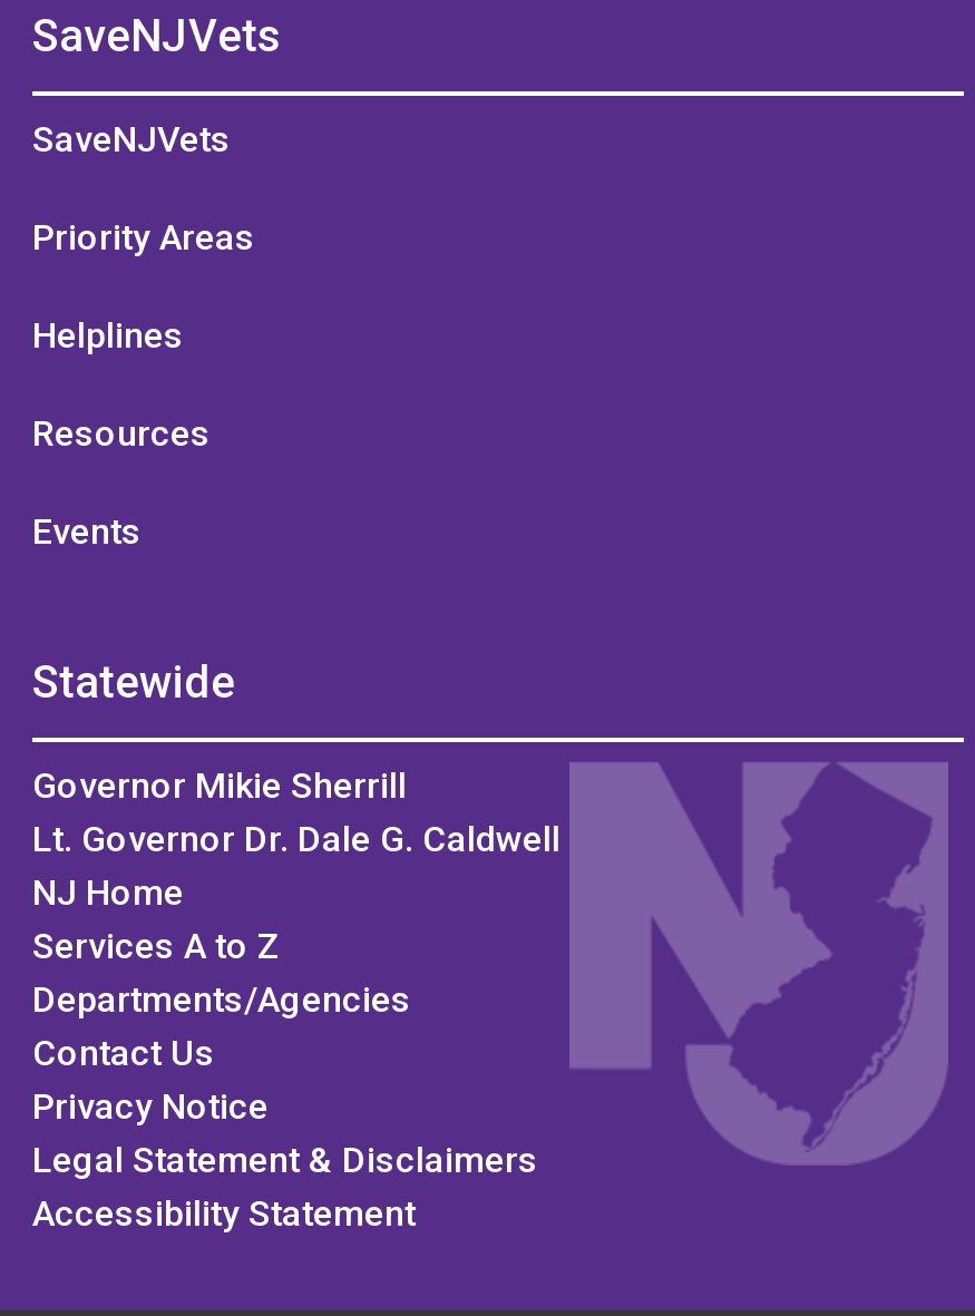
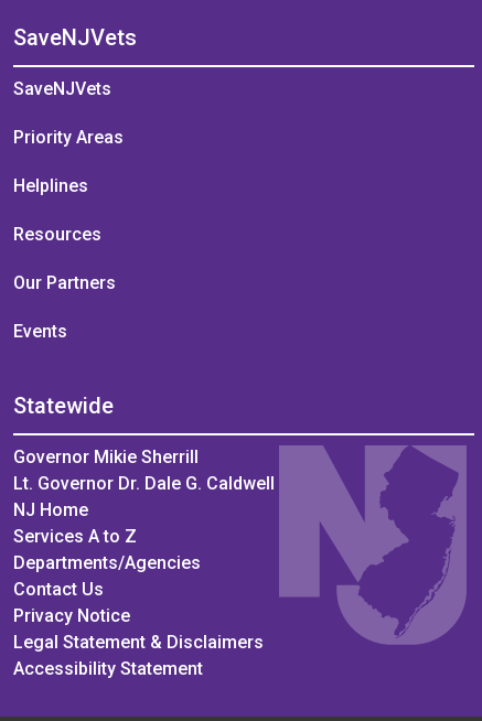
+ Our Partners
